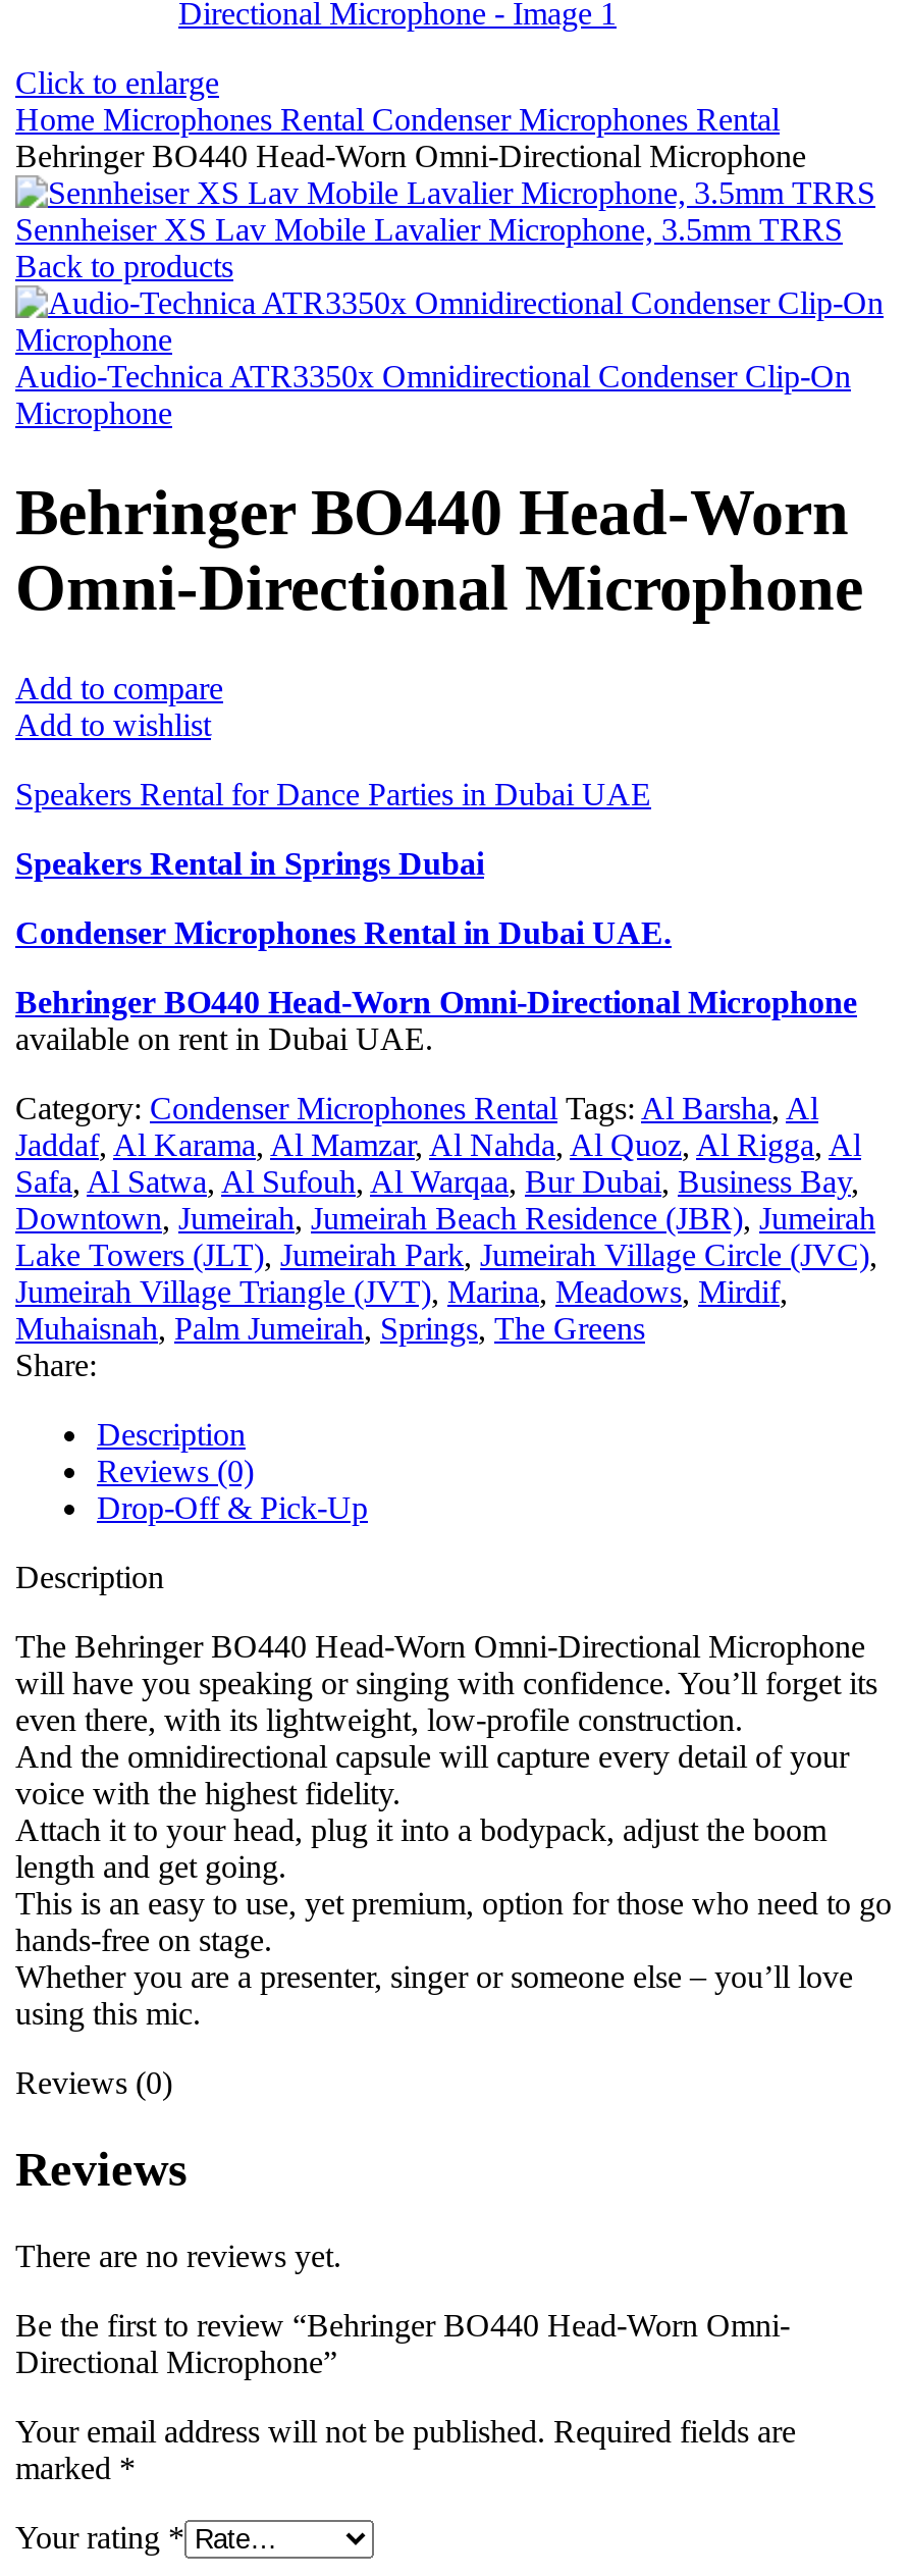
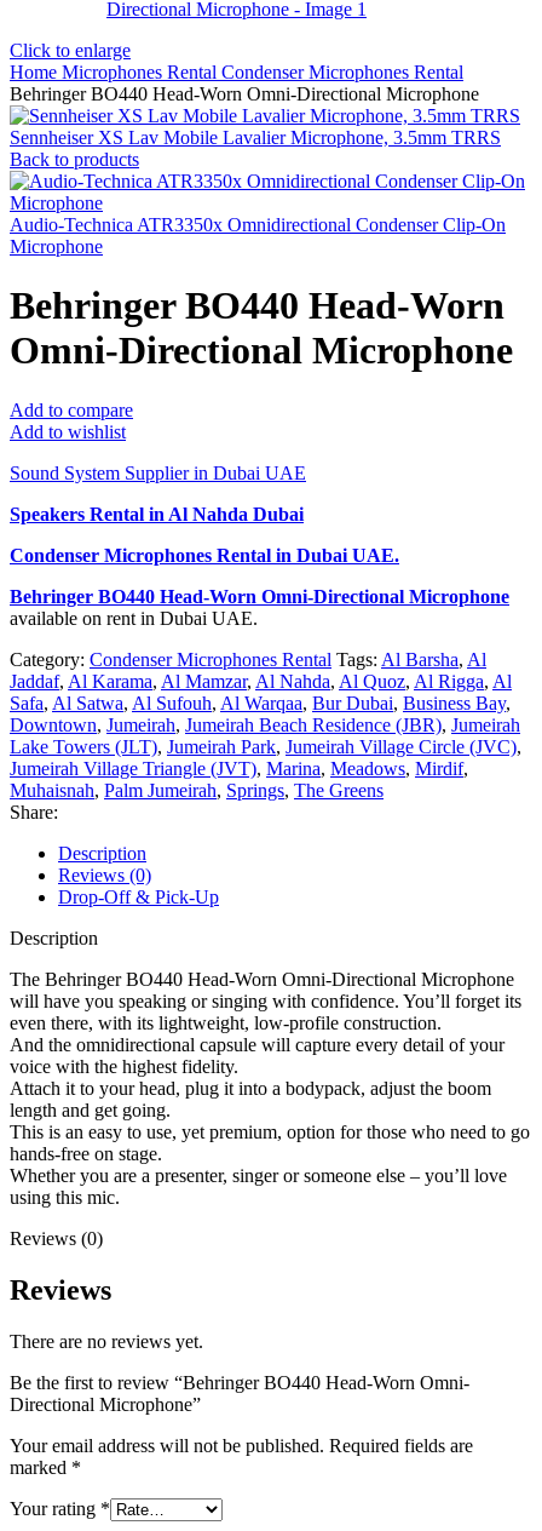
- Speakers Rental for Dance Parties in Dubai UAE
+ Sound System Supplier in Dubai UAE

- Speakers Rental in Springs Dubai
+ Speakers Rental in Al Nahda Dubai
